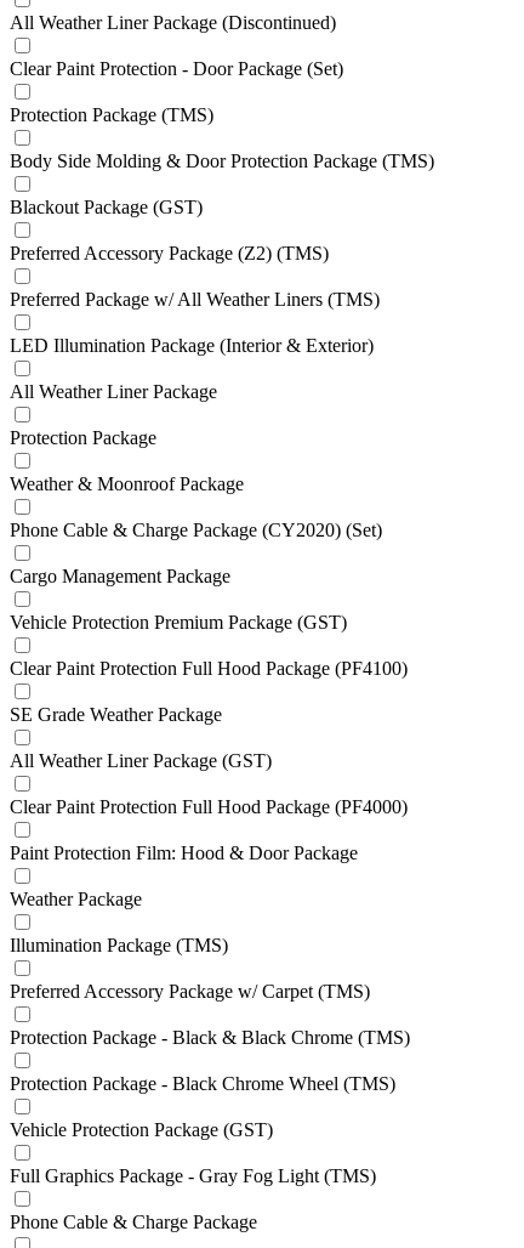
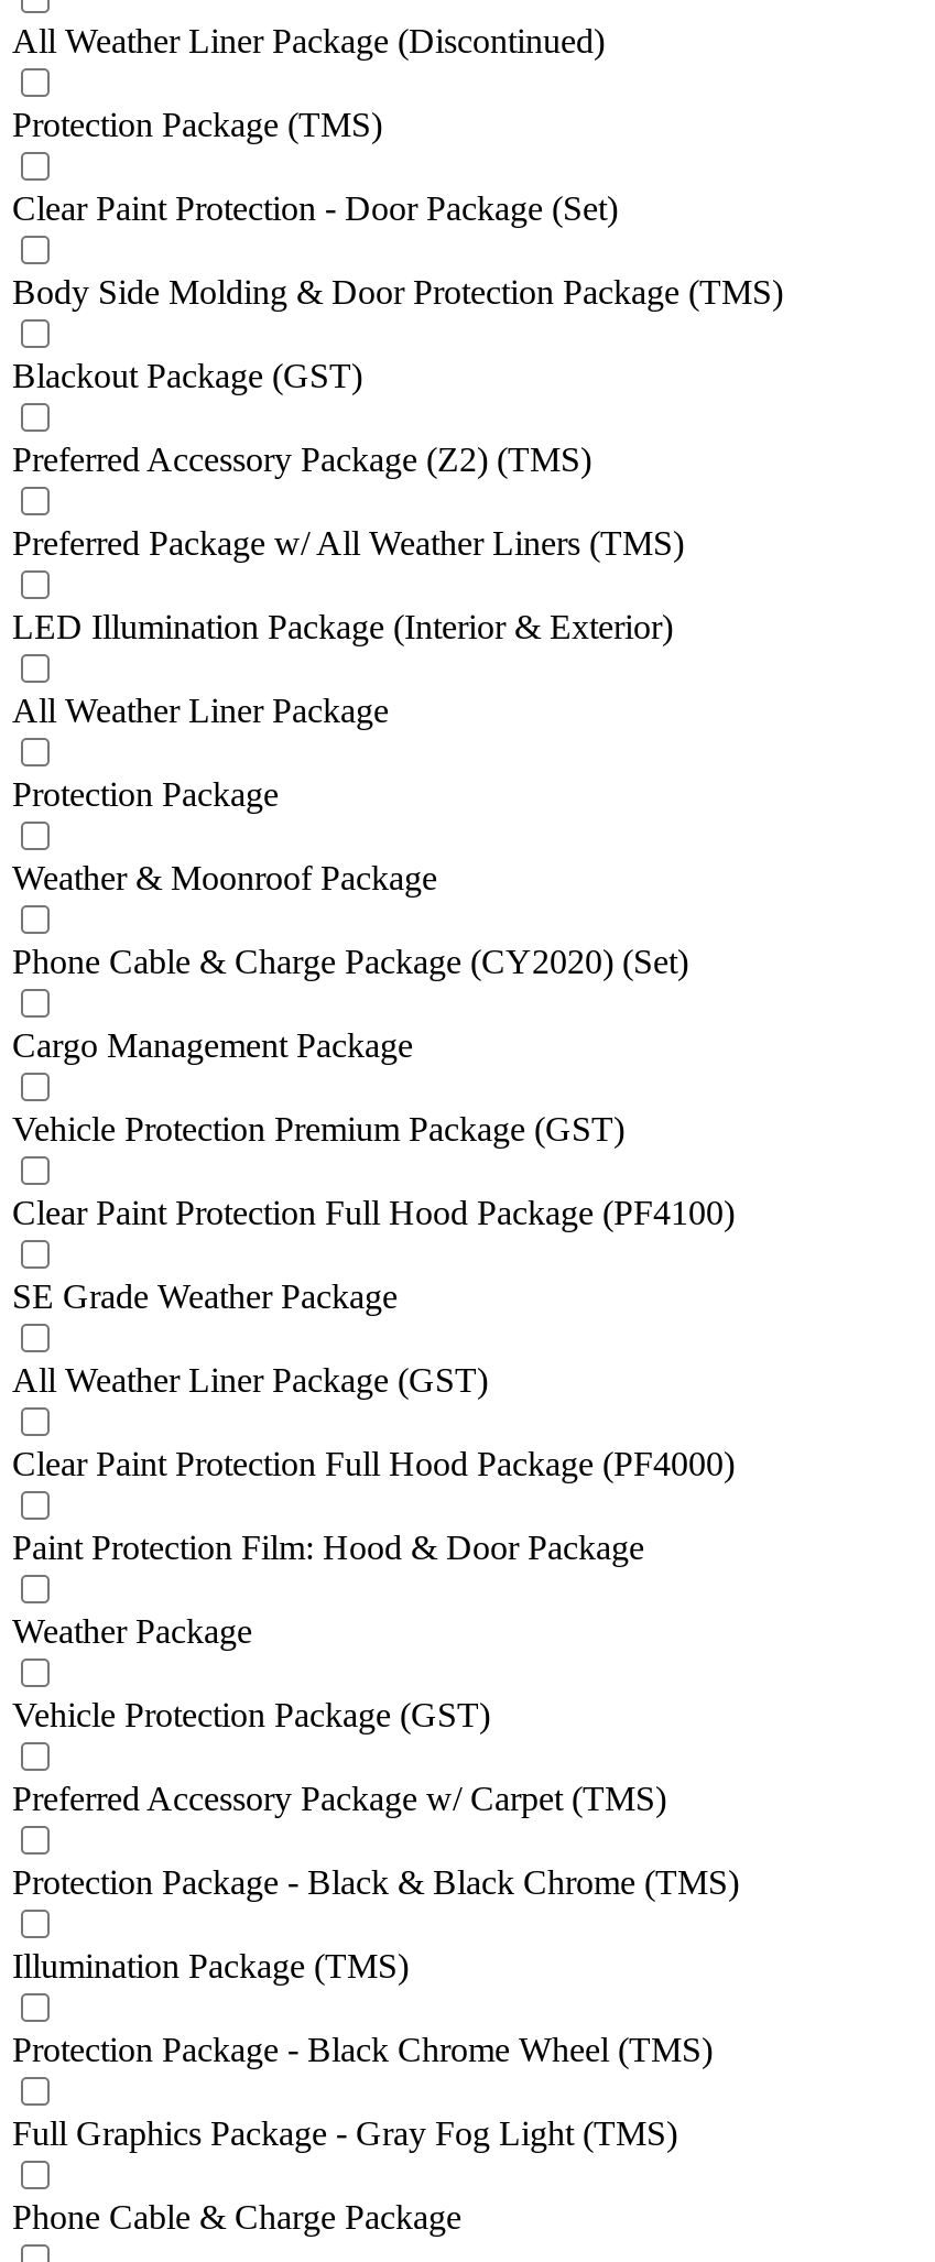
moved down: Clear Paint Protection - Door Package (Set)

moved up: Protection Package (TMS)

moved down: Illumination Package (TMS)

moved down: Protection Package - Black Chrome Wheel (TMS)

moved up: Vehicle Protection Package (GST)
